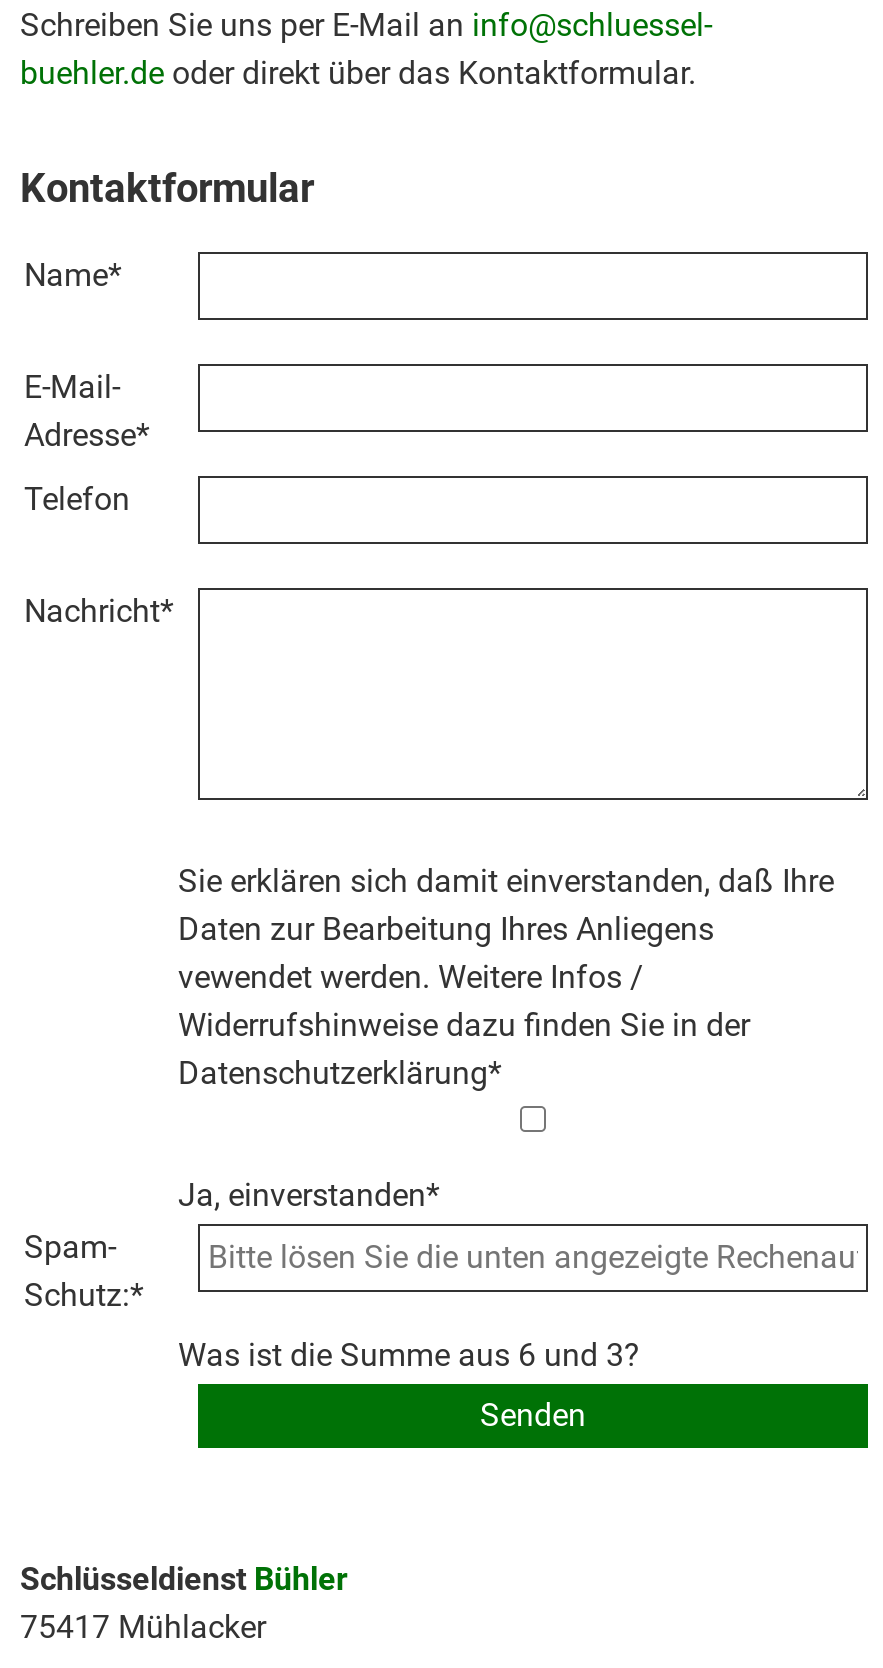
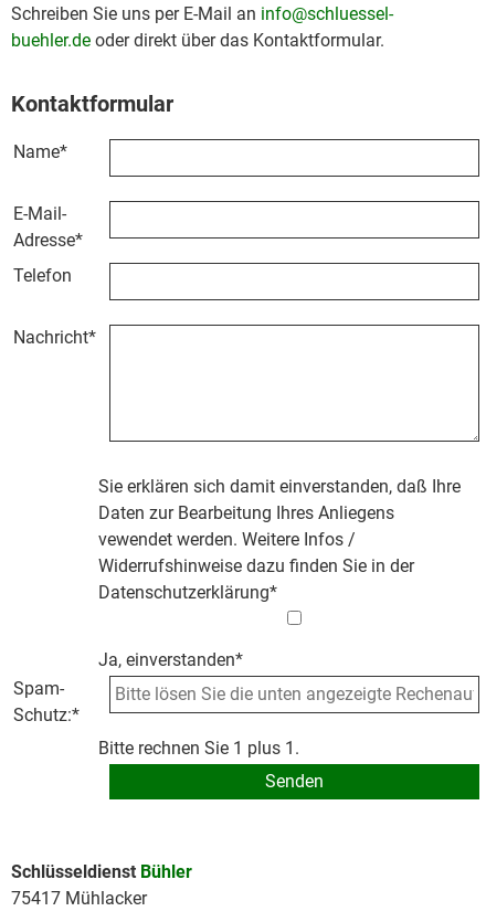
- Was ist die Summe aus 6 und 3?
+ Bitte rechnen Sie 1 plus 1.
